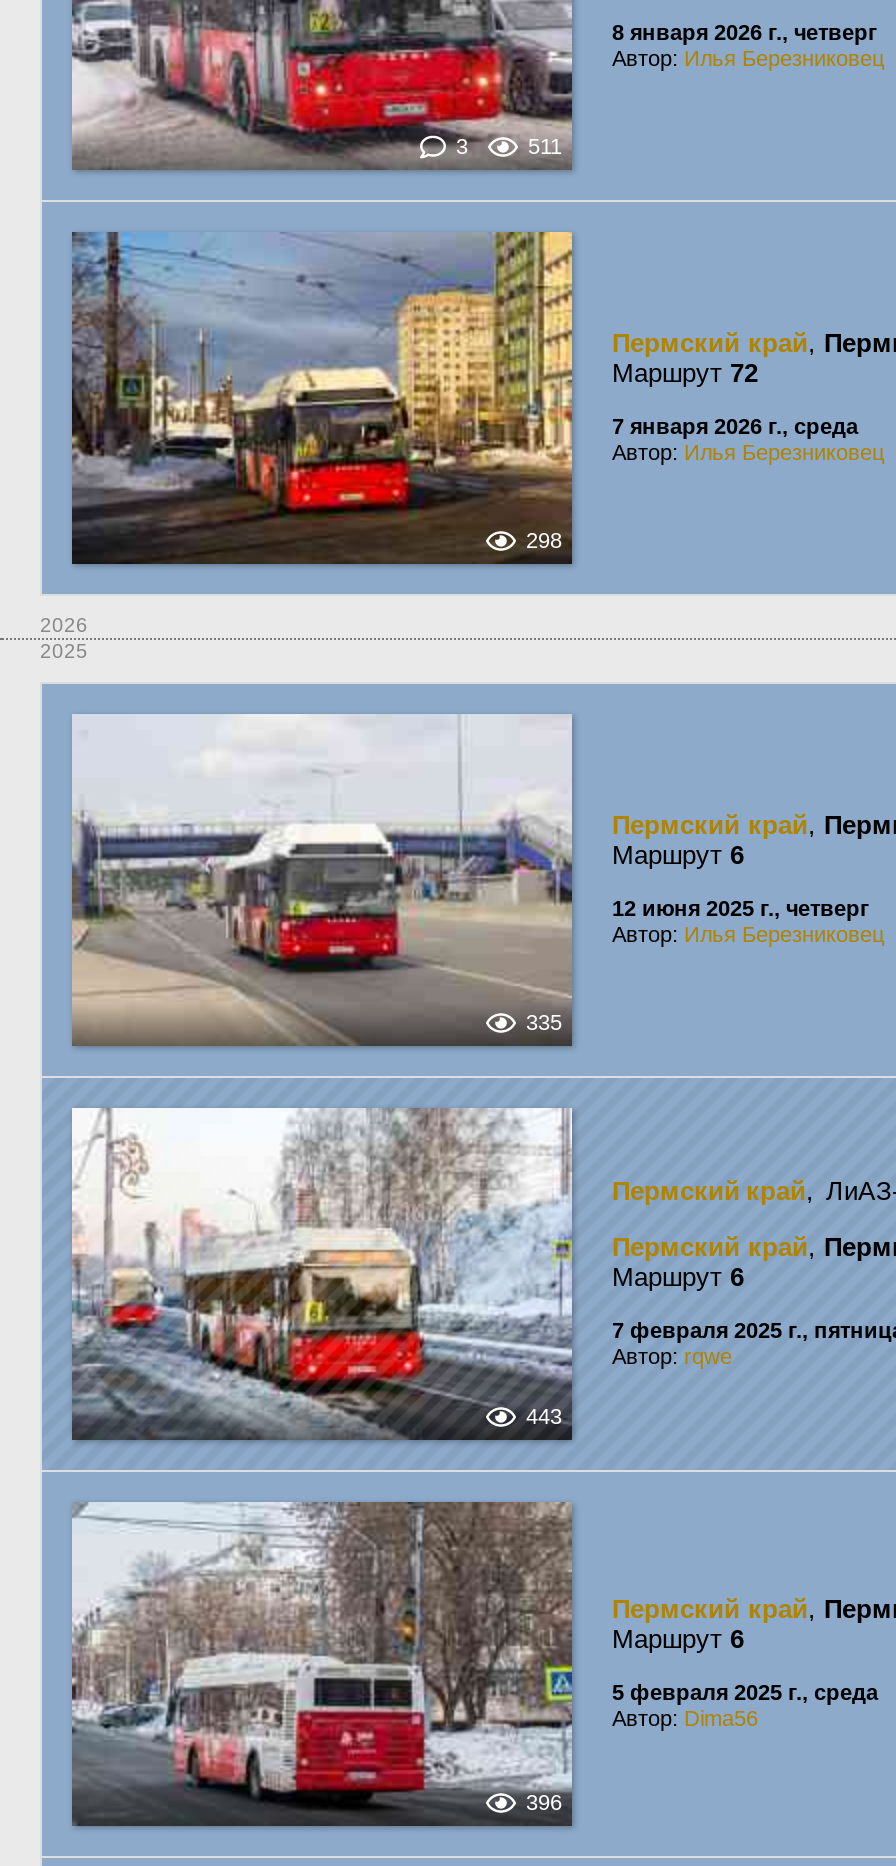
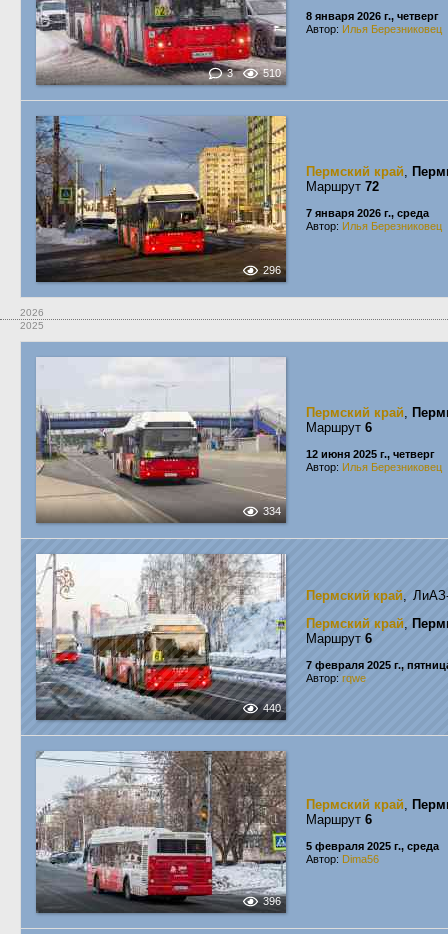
- 511
+ 510

- 298
+ 296

- 335
+ 334

- 443
+ 440
